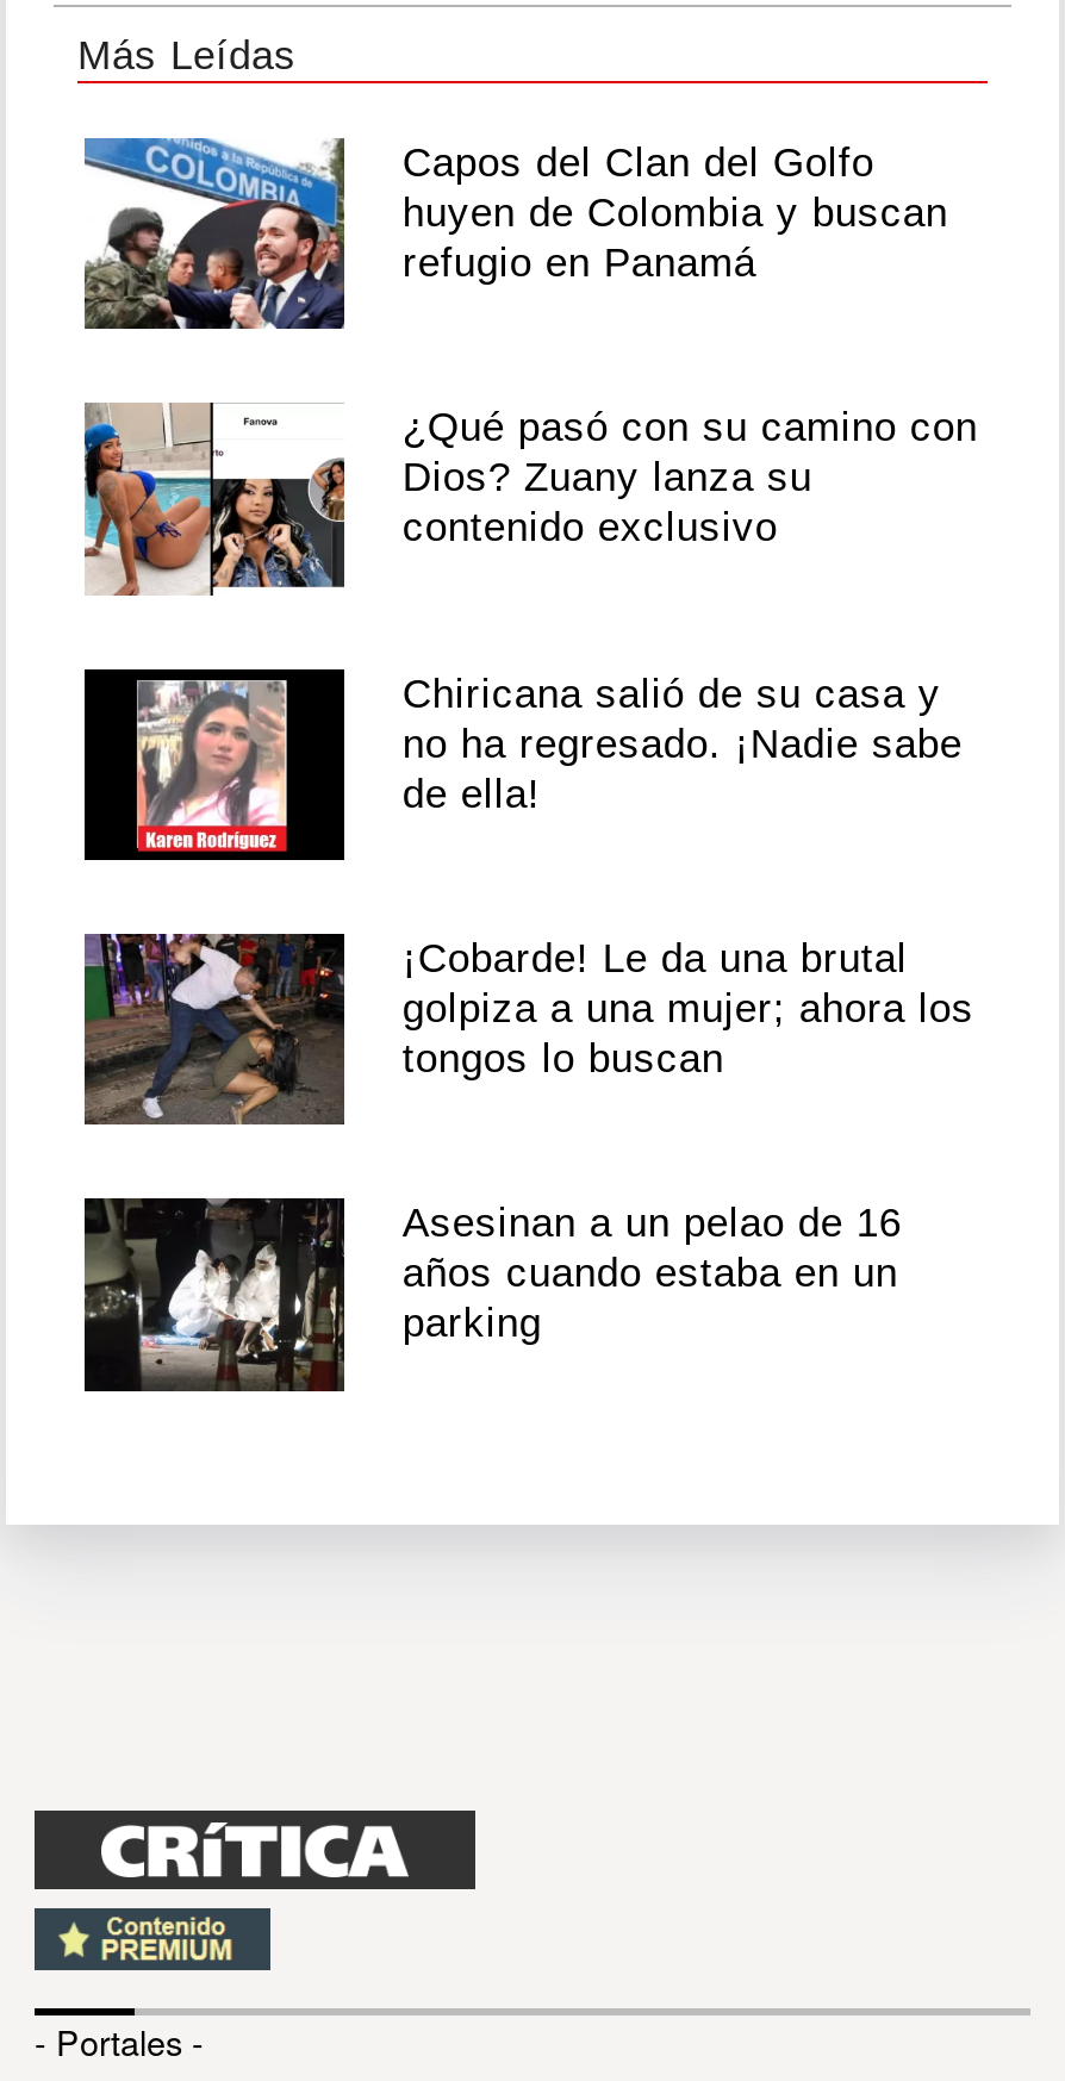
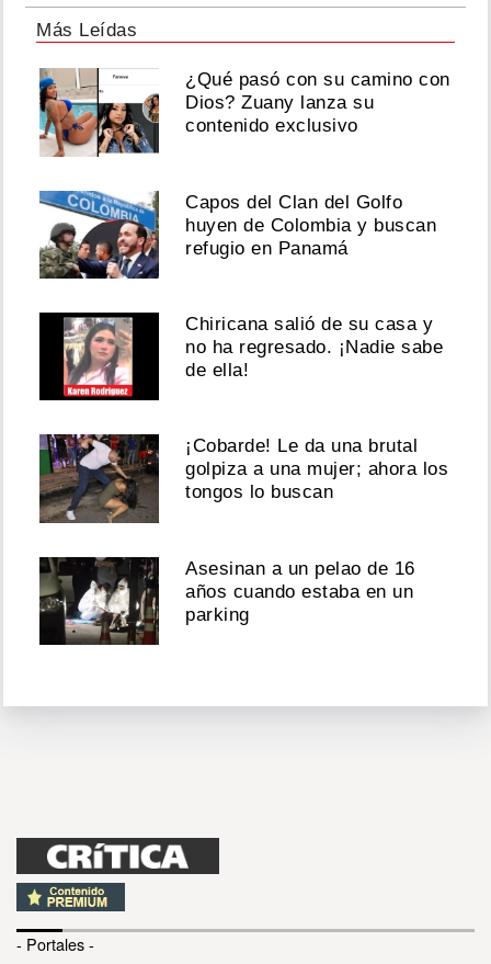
moved down: [image] | Capos del Clan del Golfo | huyen de Colombia y buscan | refugio en Panamá

moved up: [image] | ¿Qué pasó con su camino con | Dios? Zuany lanza su | contenido exclusivo
